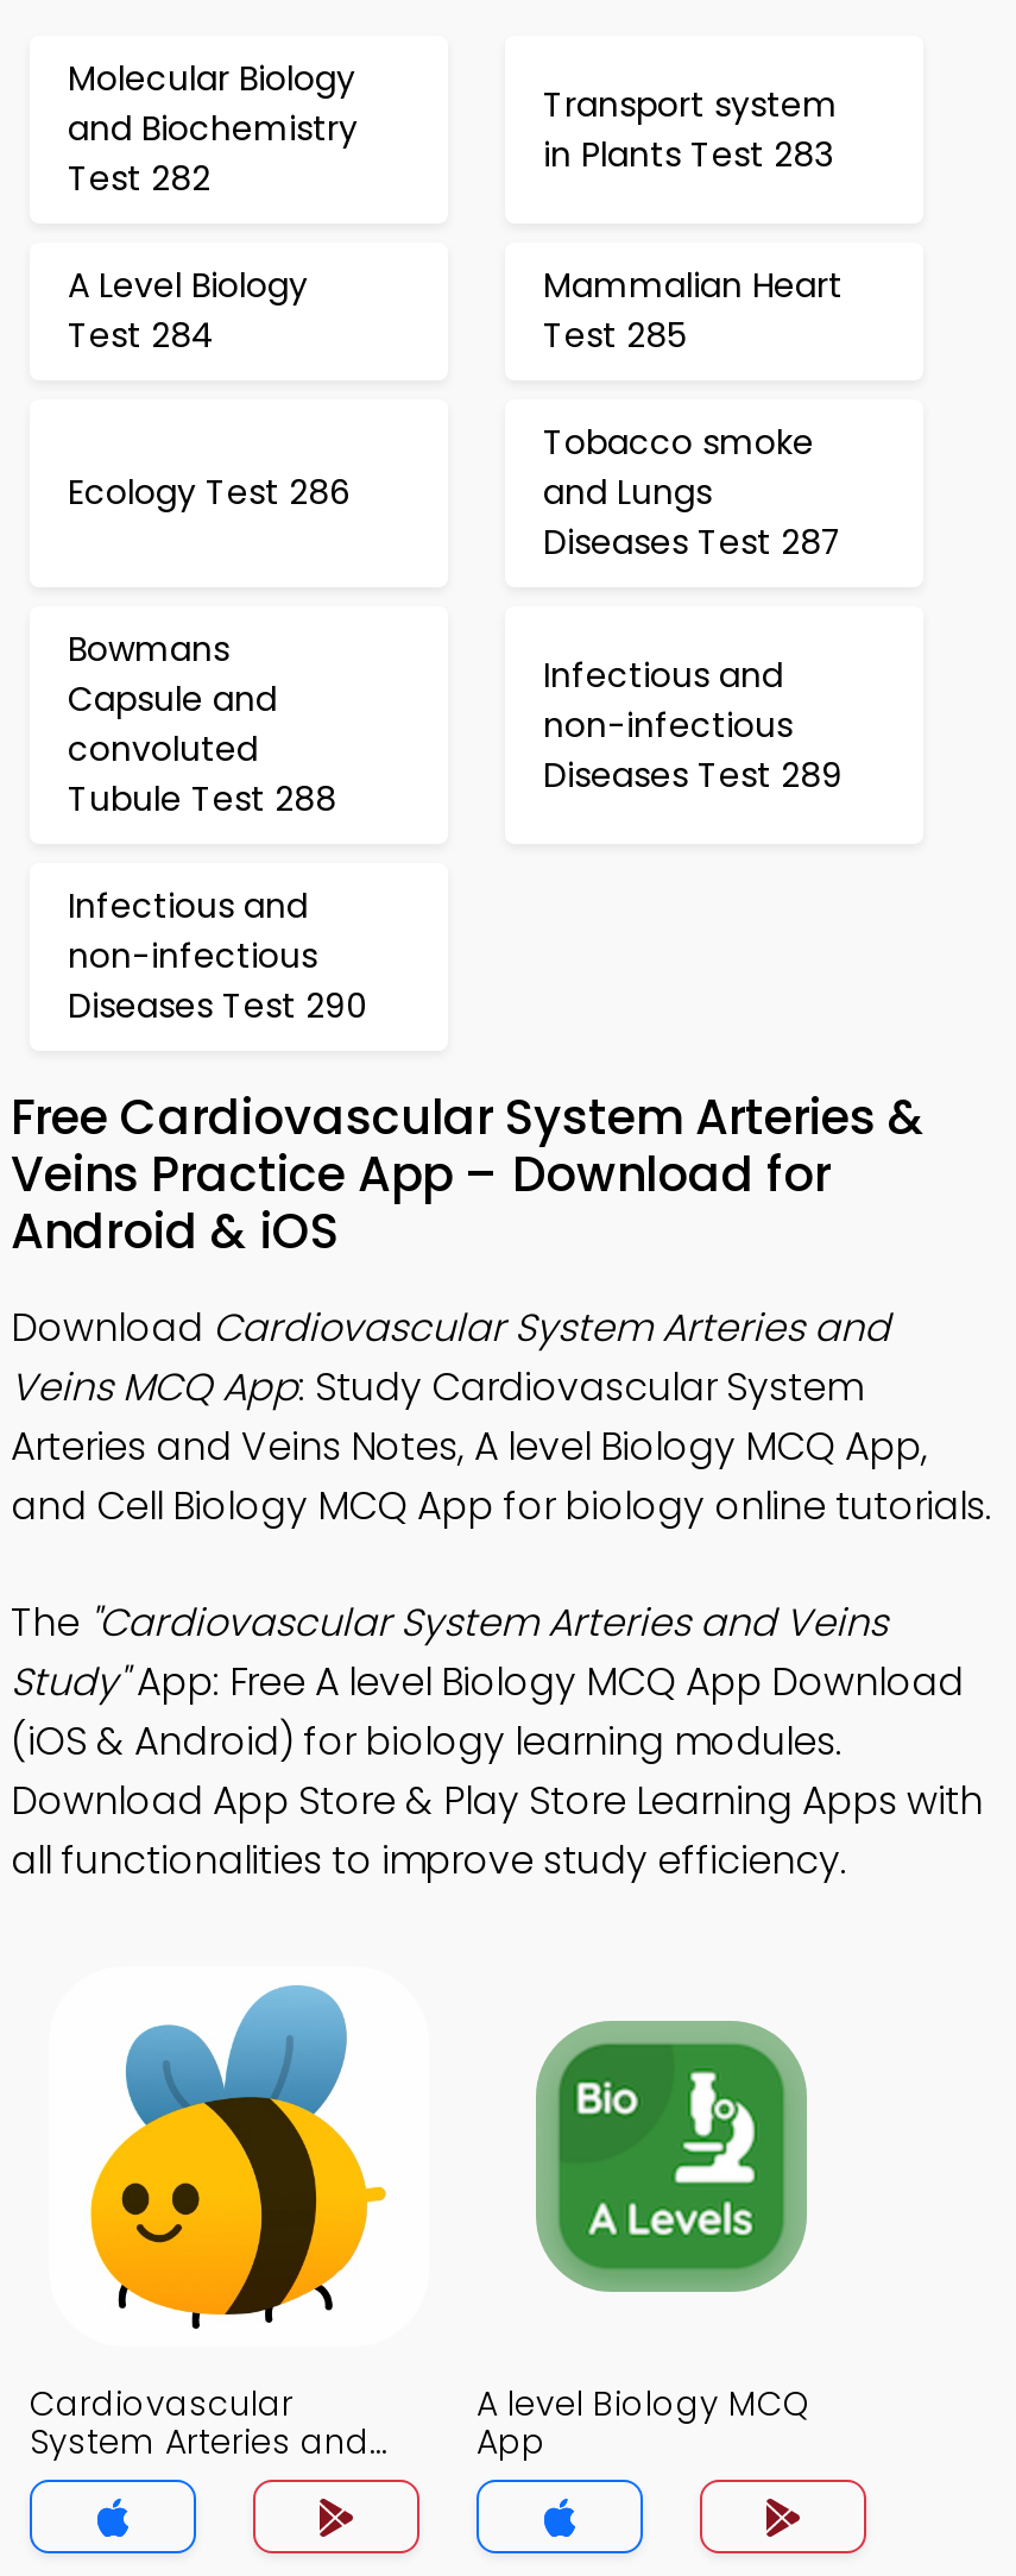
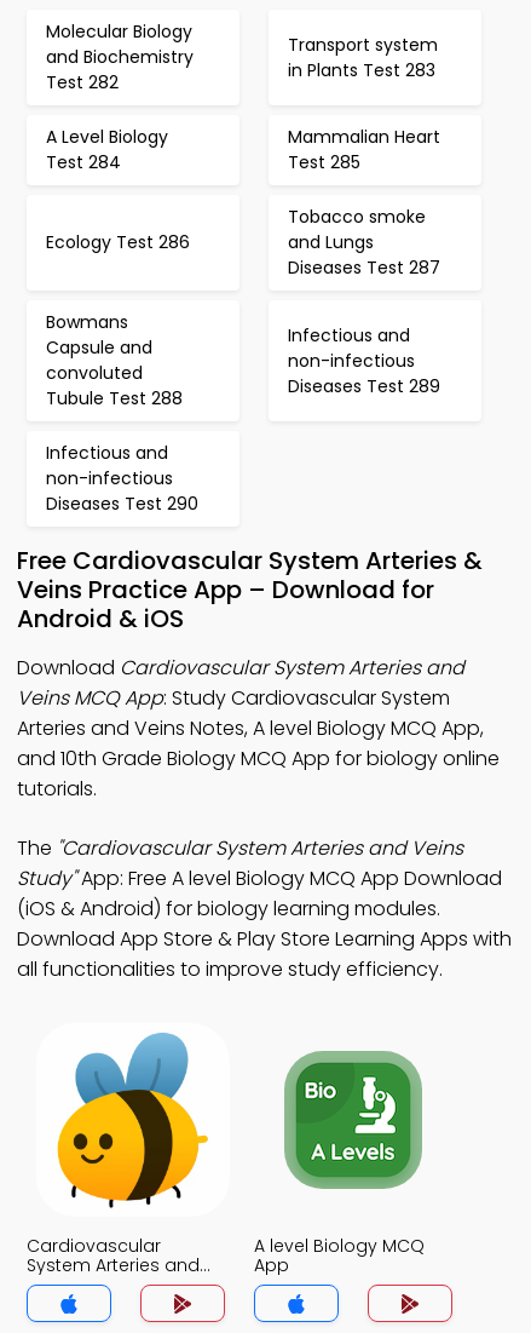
- and Cell Biology MCQ App for biology online tutorials.
+ and 10th Grade Biology MCQ App for biology online
+ tutorials.
